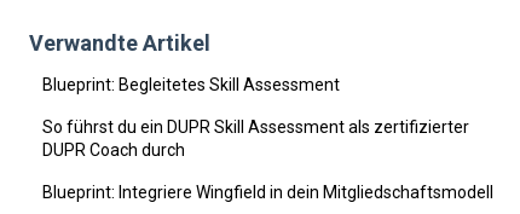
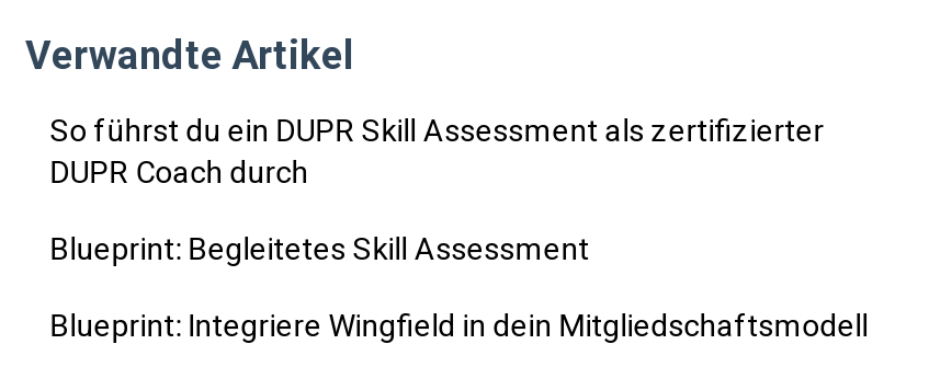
moved down: Blueprint: Begleitetes Skill Assessment

moved up: So führst du ein DUPR Skill Assessment als zertifizierter | DUPR Coach durch
